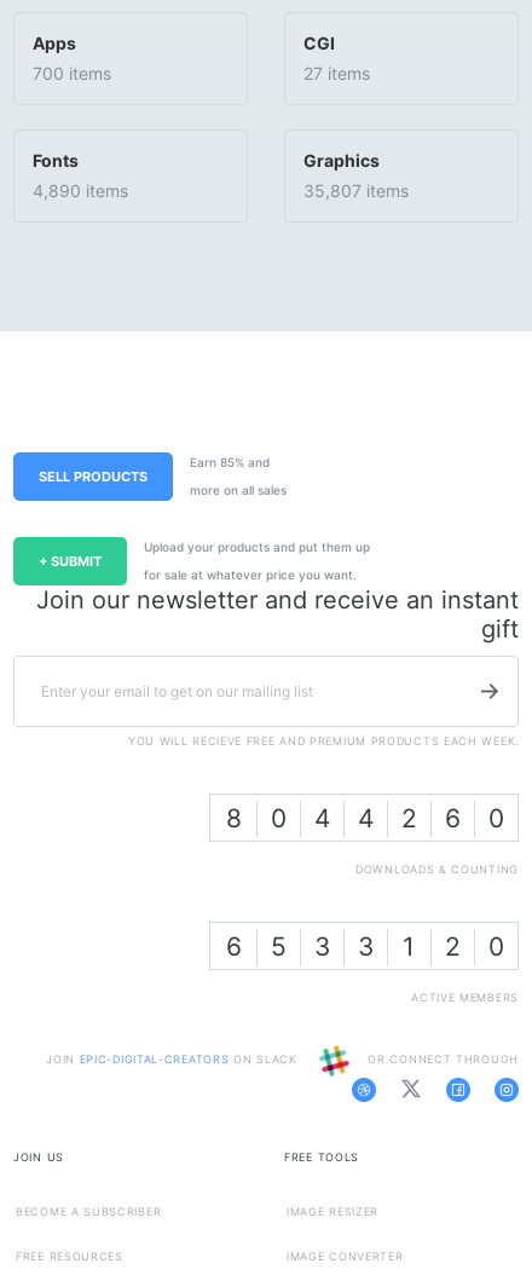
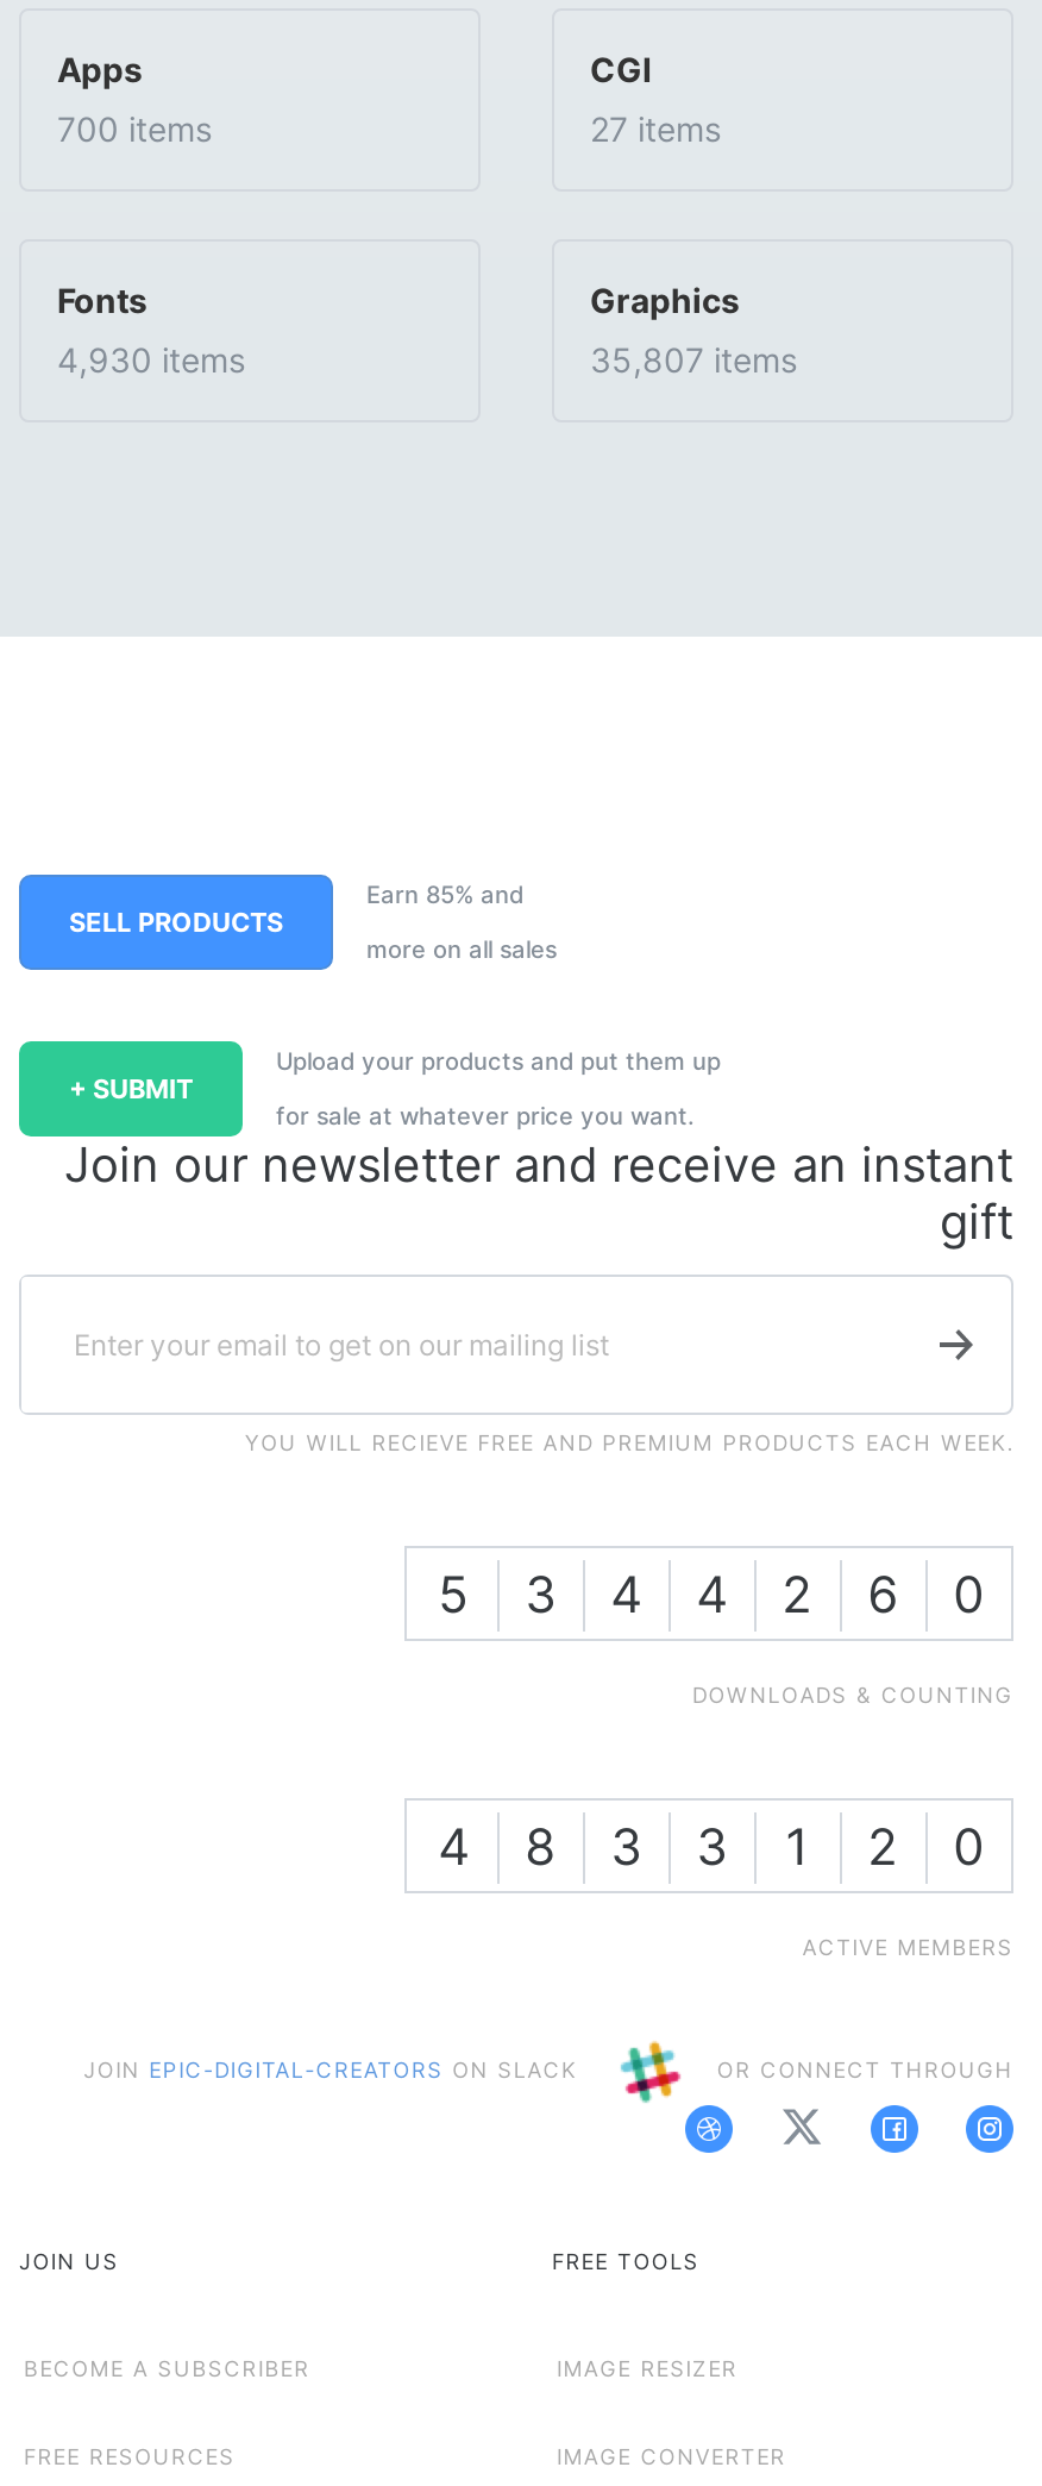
- 4,890 items
+ 4,930 items

- 8
+ 5

- 0
+ 3

- 6
+ 4

- 5
+ 8
